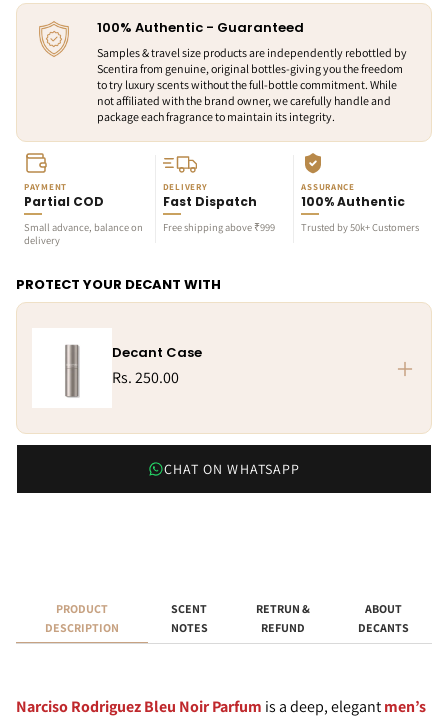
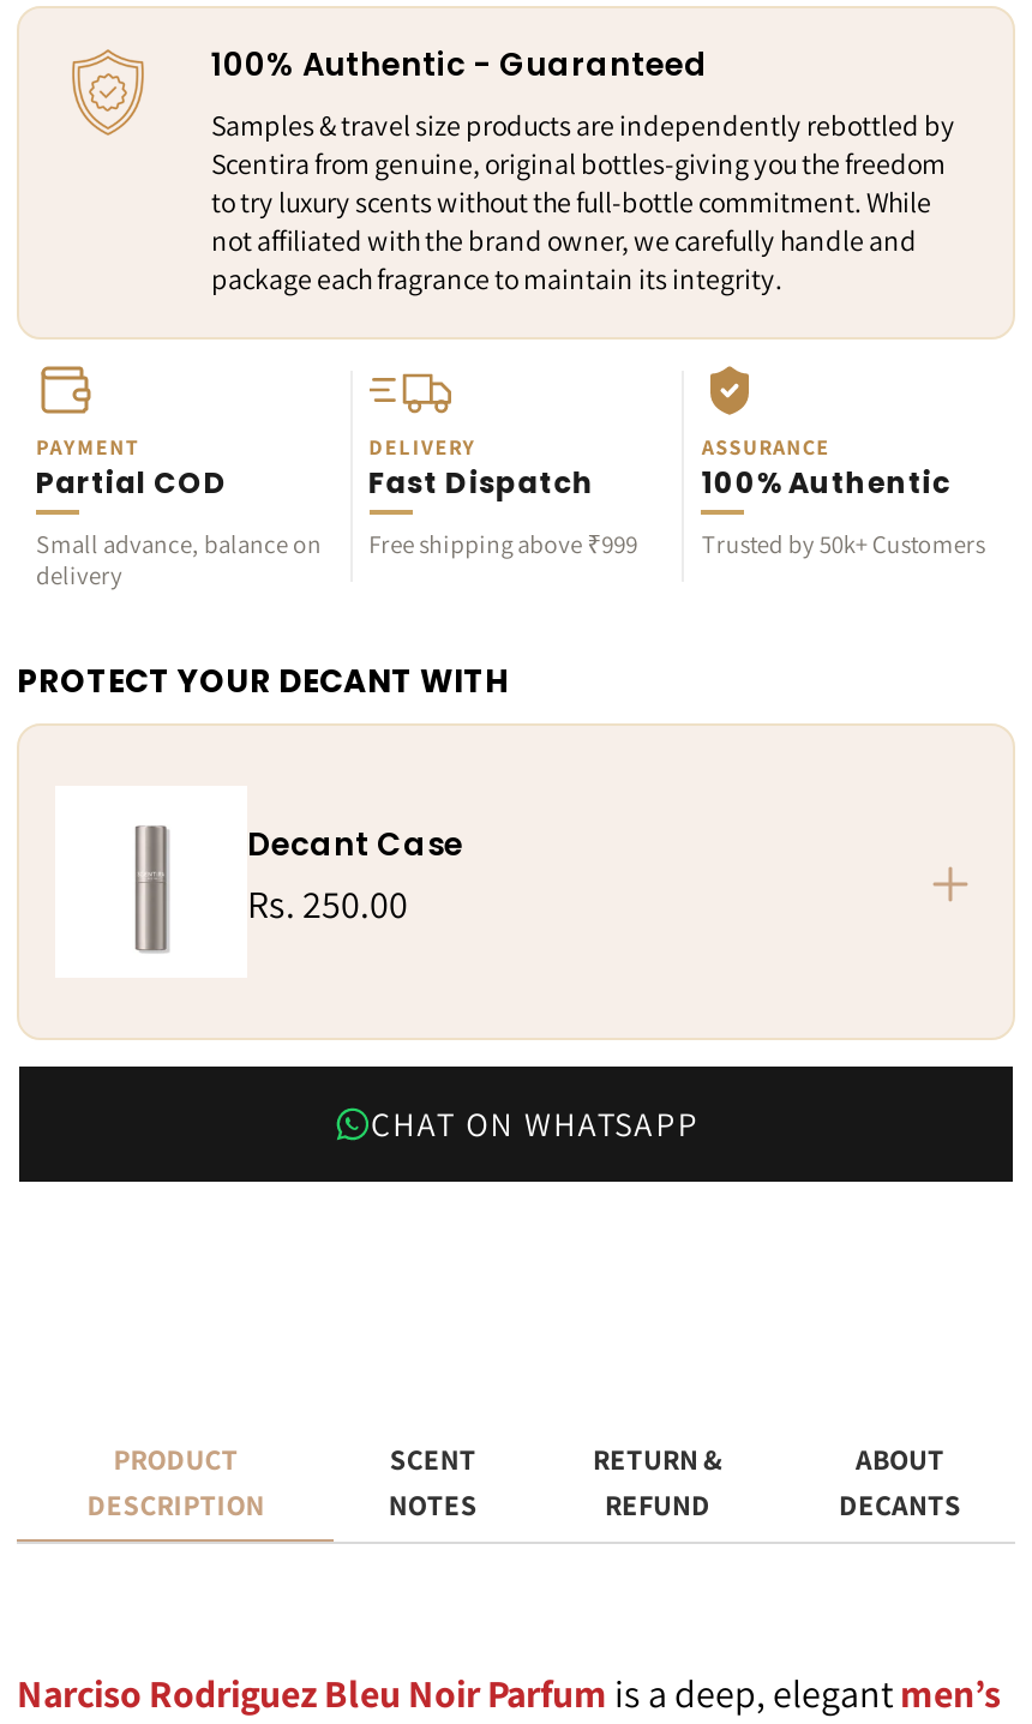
- RETRUN &
+ RETURN &
